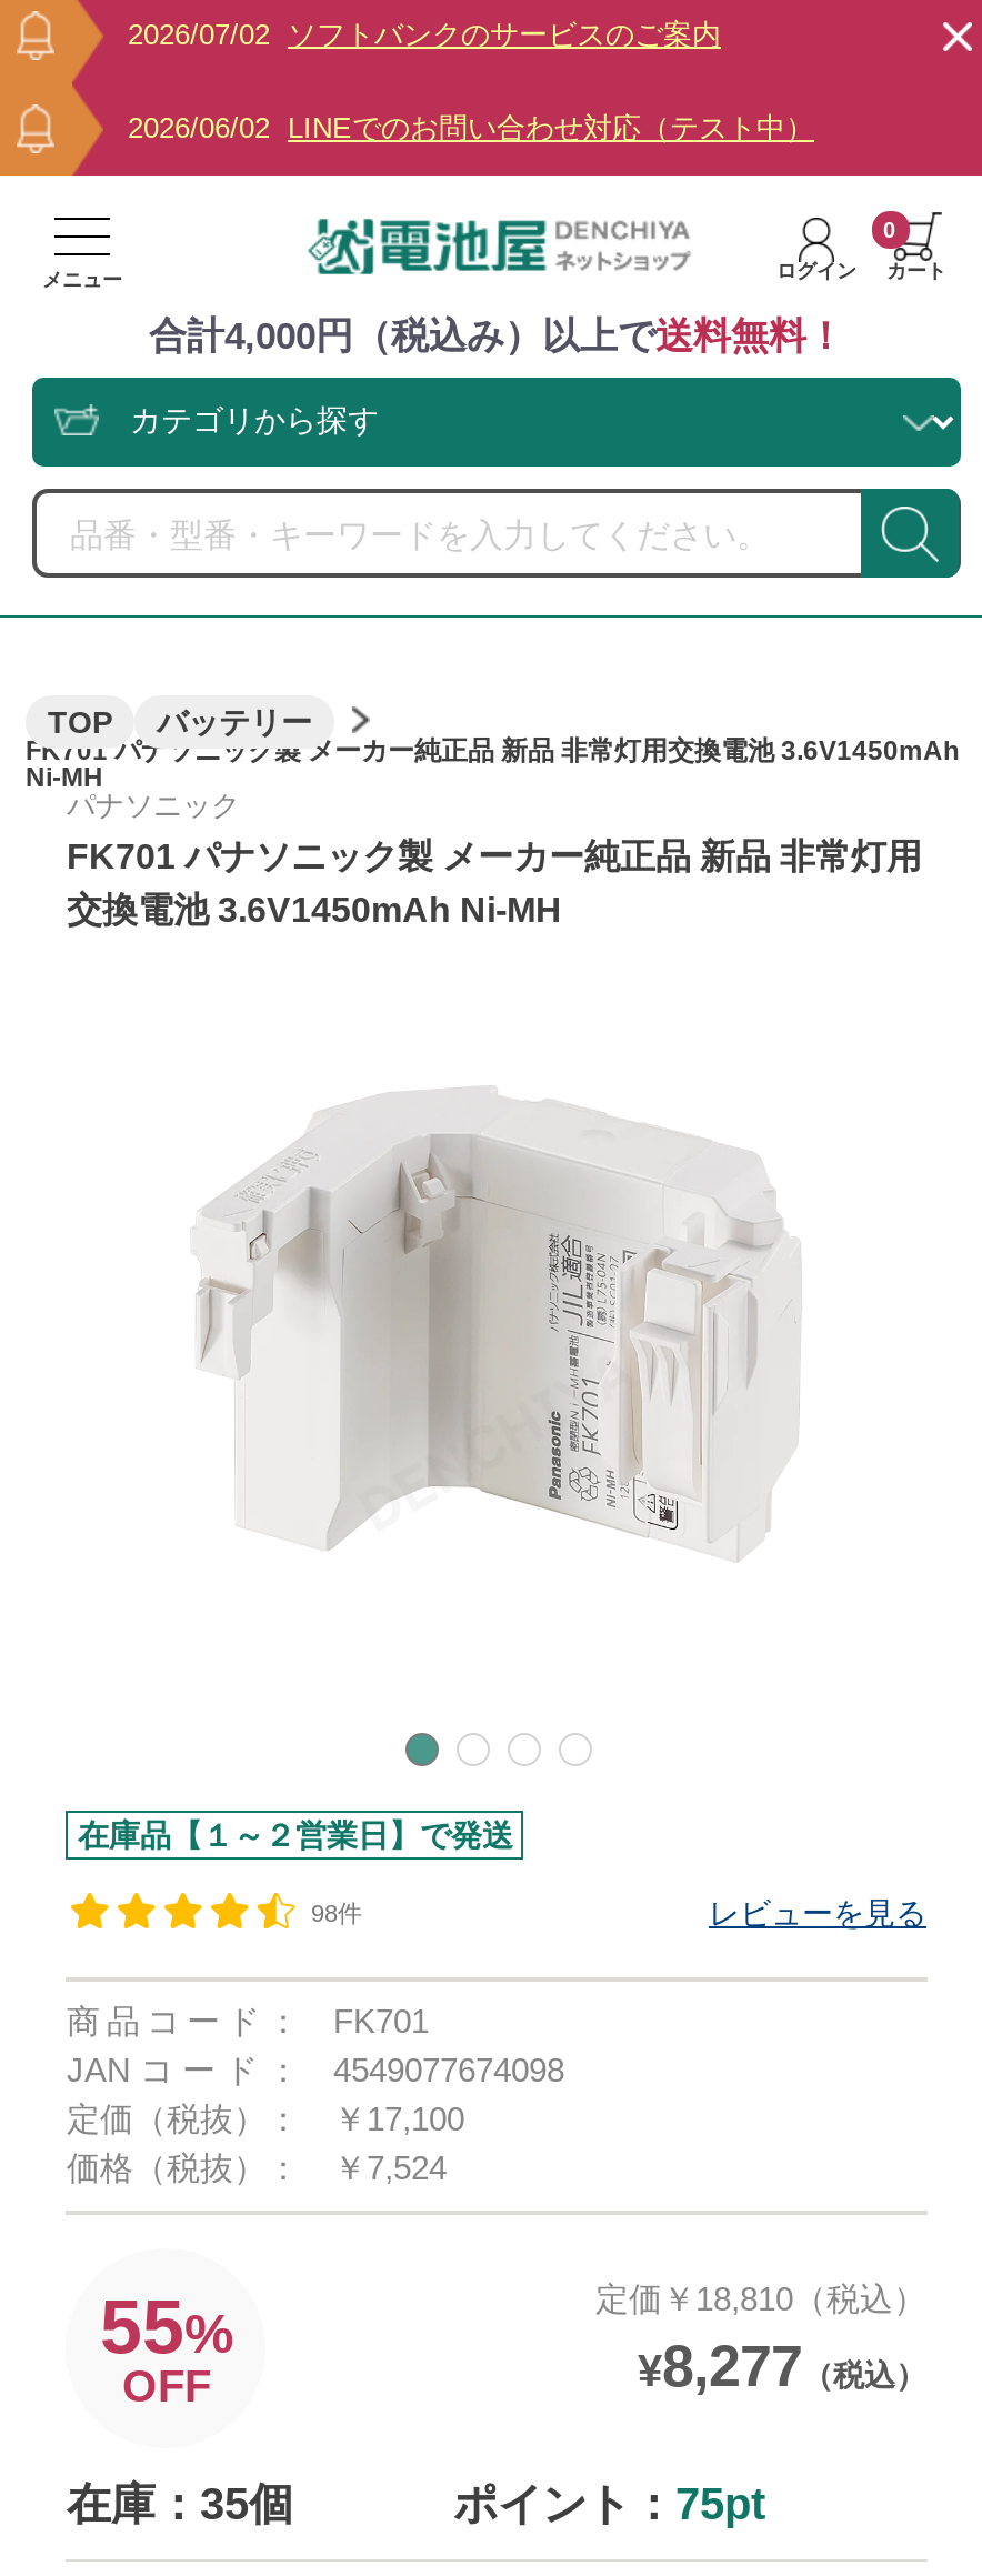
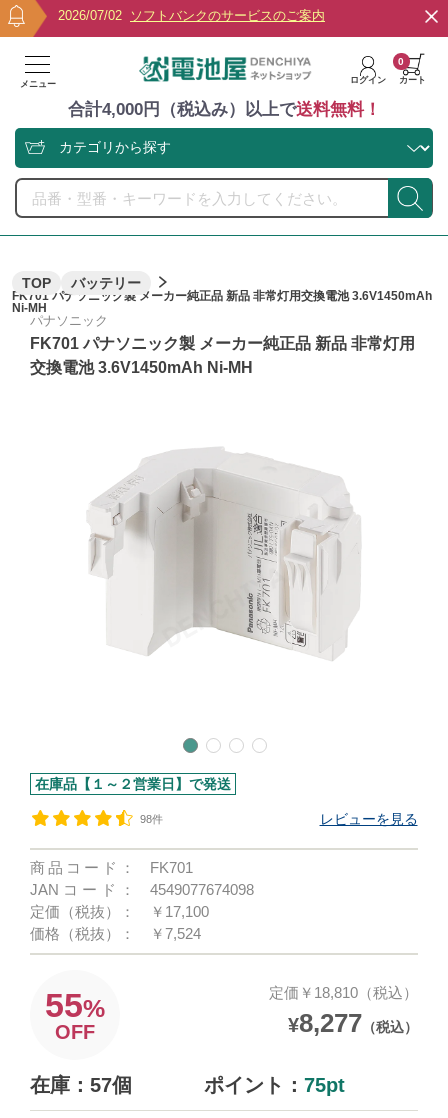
- 2026/06/02 LINEでのお問い合わせ対応（テスト中）

- 在庫：35個
+ 在庫：57個
